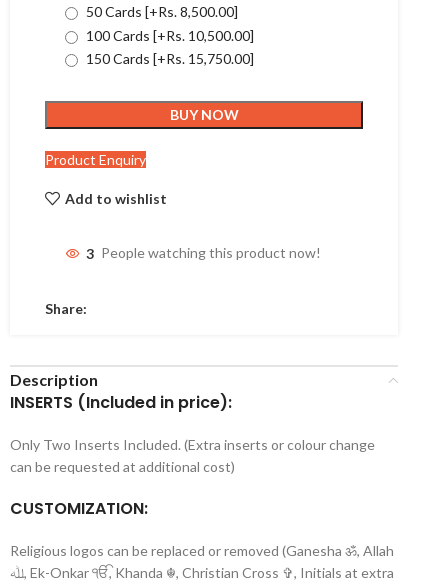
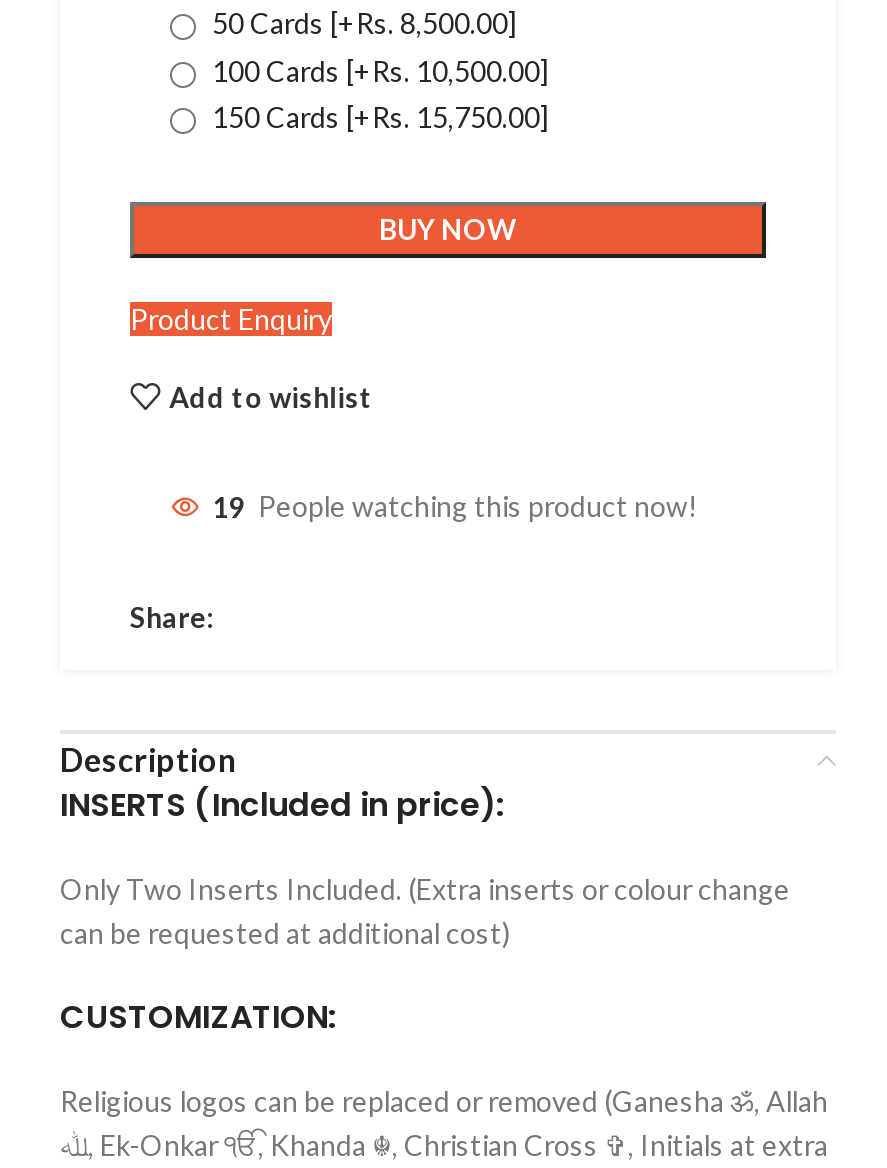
- 3 People watching this product now!
+ 19 People watching this product now!
